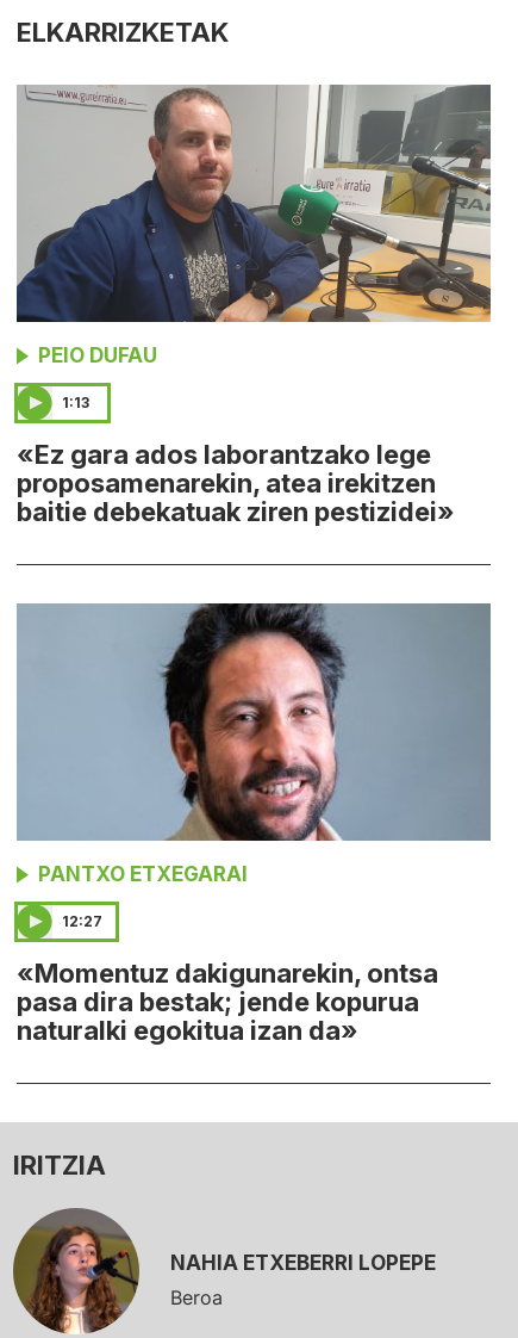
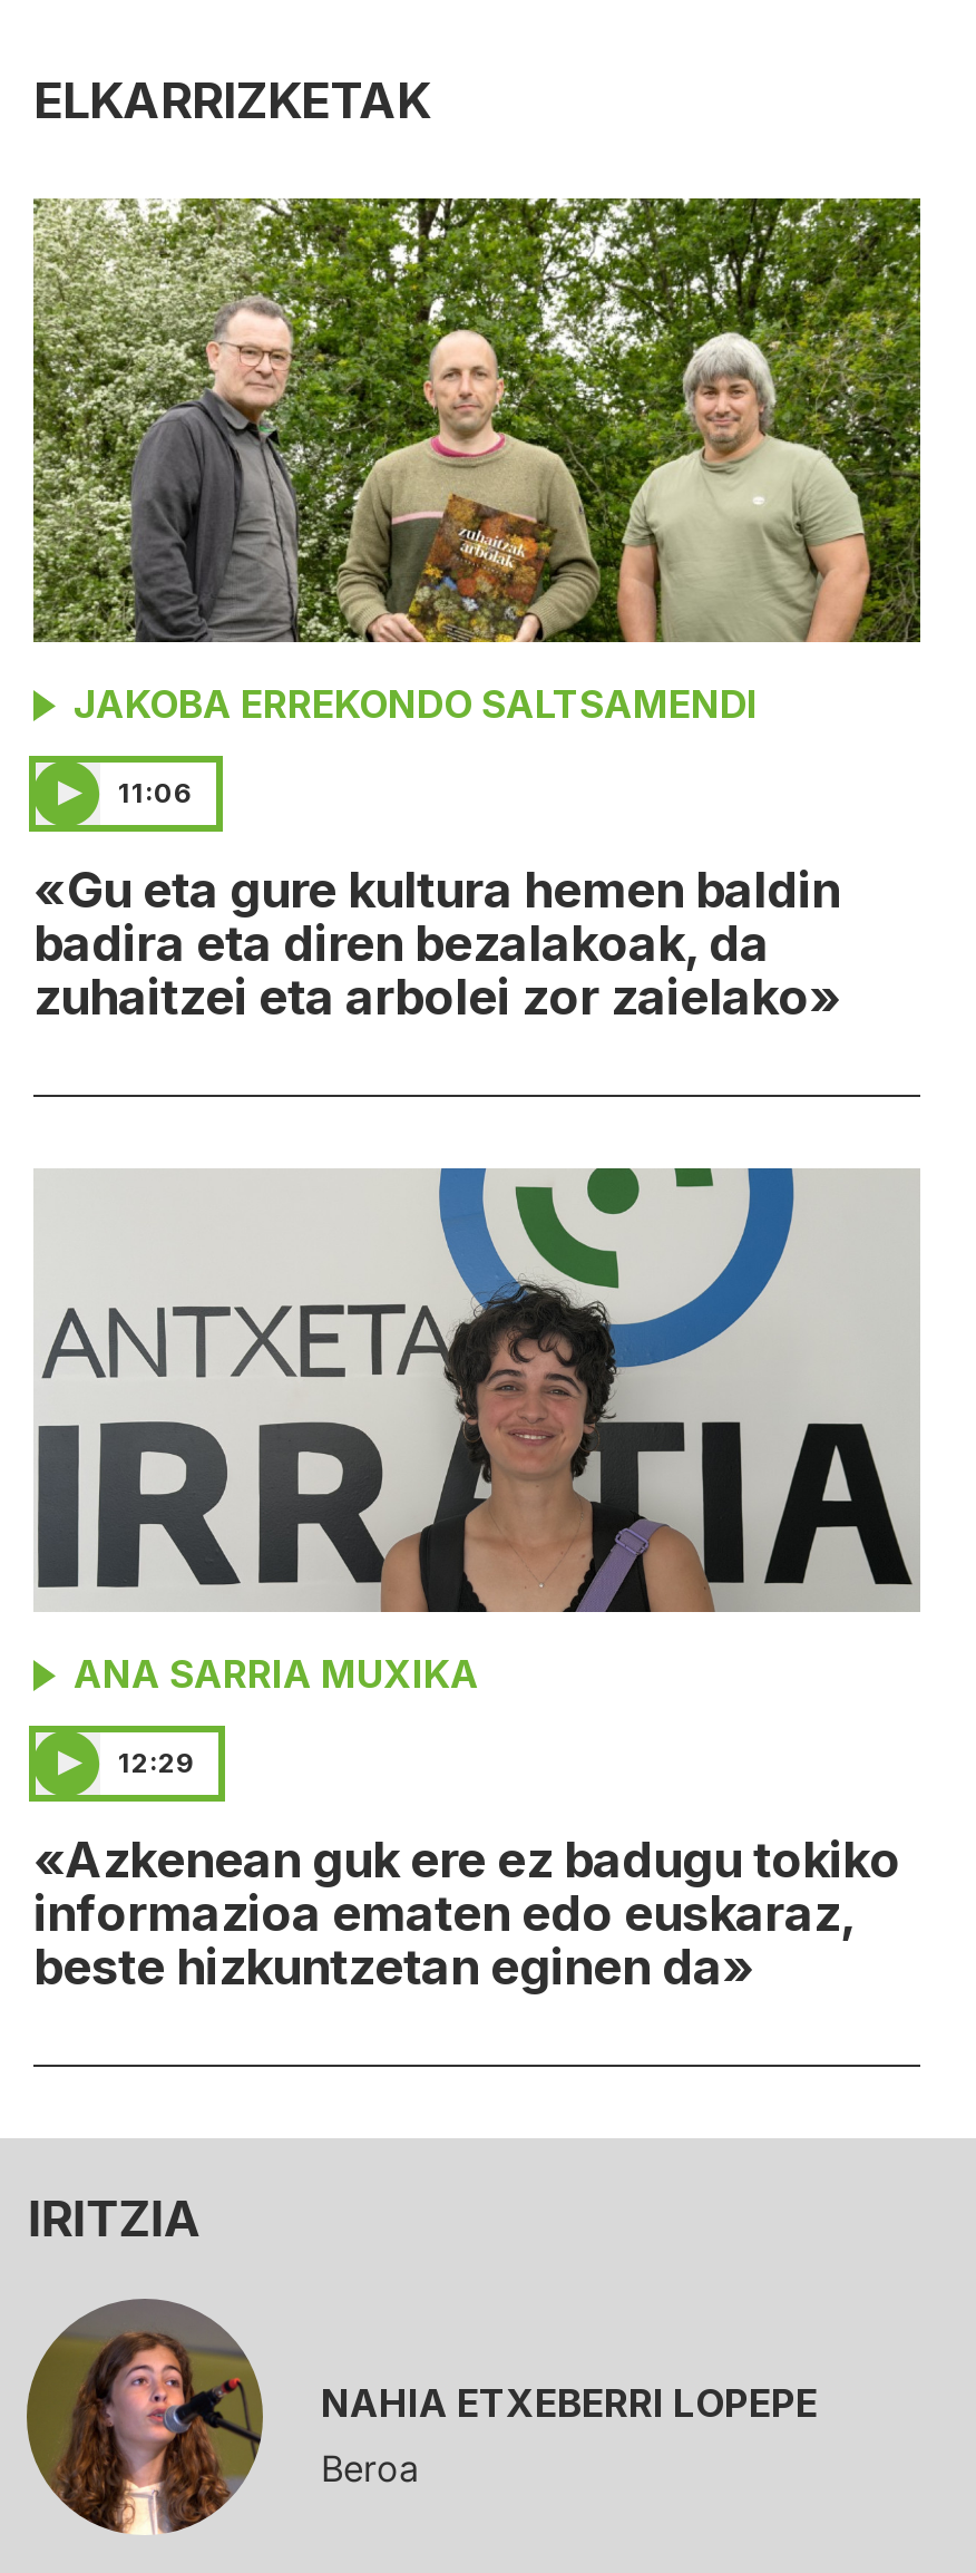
- [image]
- PEIO DUFAU
+ [image]
+ JAKOBA ERREKONDO SALTSAMENDI

- 1:13
+ 11:06

- «Ez gara ados laborantzako lege
- proposamenarekin, atea irekitzen
- baitie debekatuak ziren pestizidei»
+ «Gu eta gure kultura hemen baldin
+ badira eta diren bezalakoak, da
+ zuhaitzei eta arbolei zor zaielako»

- [image]
- PANTXO ETXEGARAI
+ [image]
+ ANA SARRIA MUXIKA

- 12:27
+ 12:29

- «Momentuz dakigunarekin, ontsa
- pasa dira bestak; jende kopurua
- naturalki egokitua izan da»
+ «Azkenean guk ere ez badugu tokiko
+ informazioa ematen edo euskaraz,
+ beste hizkuntzetan eginen da»
